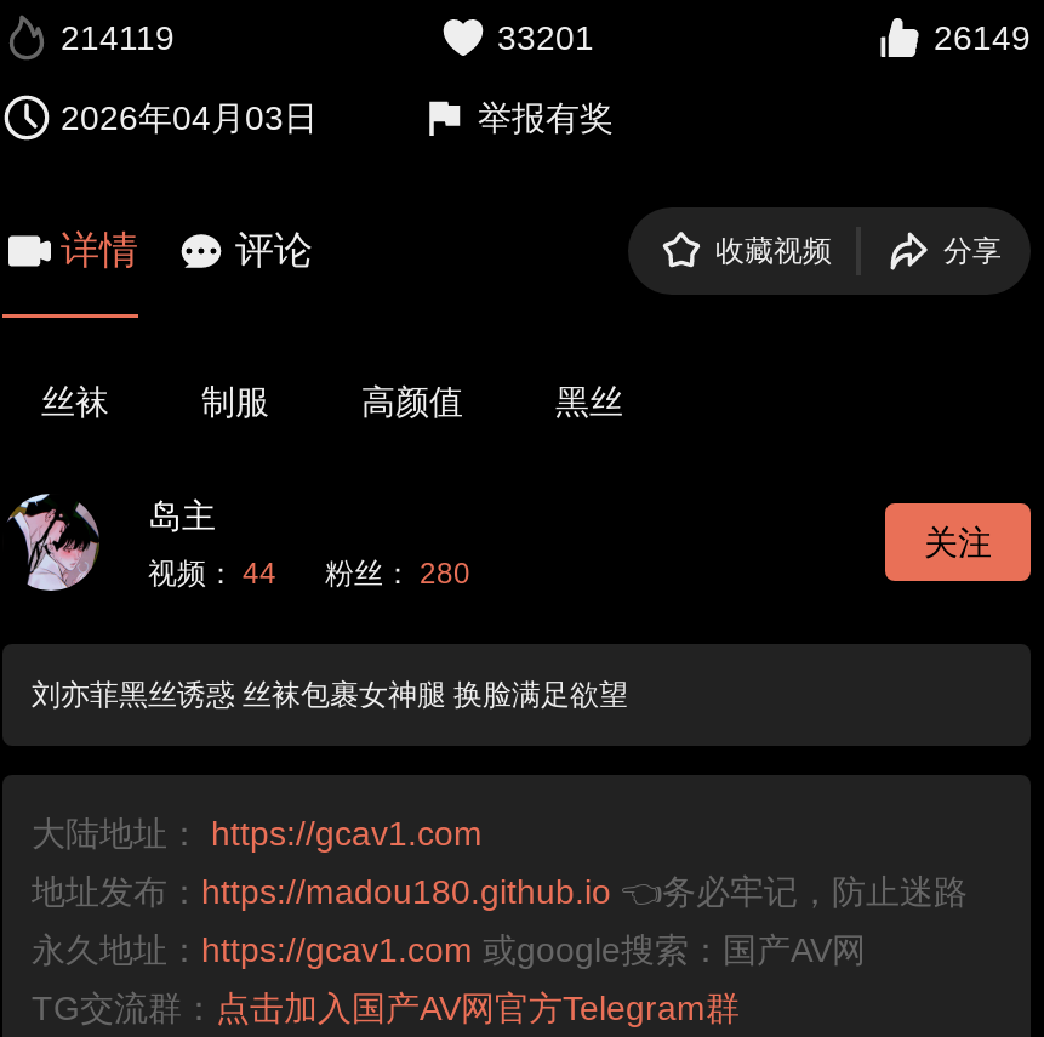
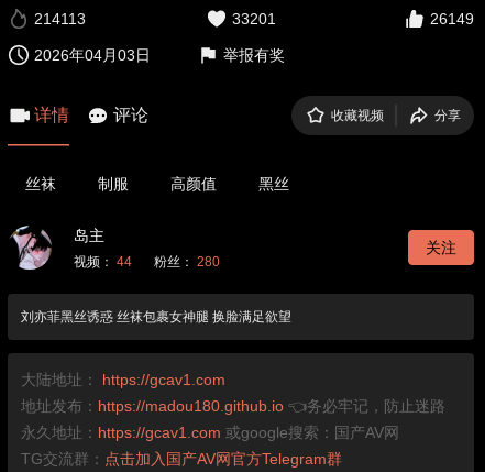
- 214119
+ 214113
